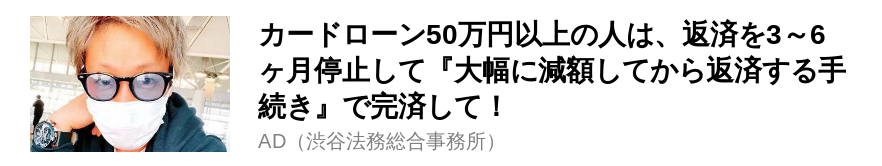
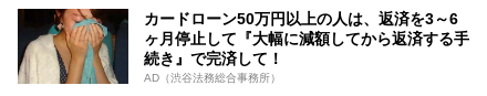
- [image]
+ [image]
